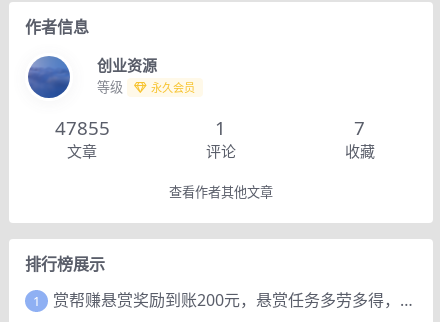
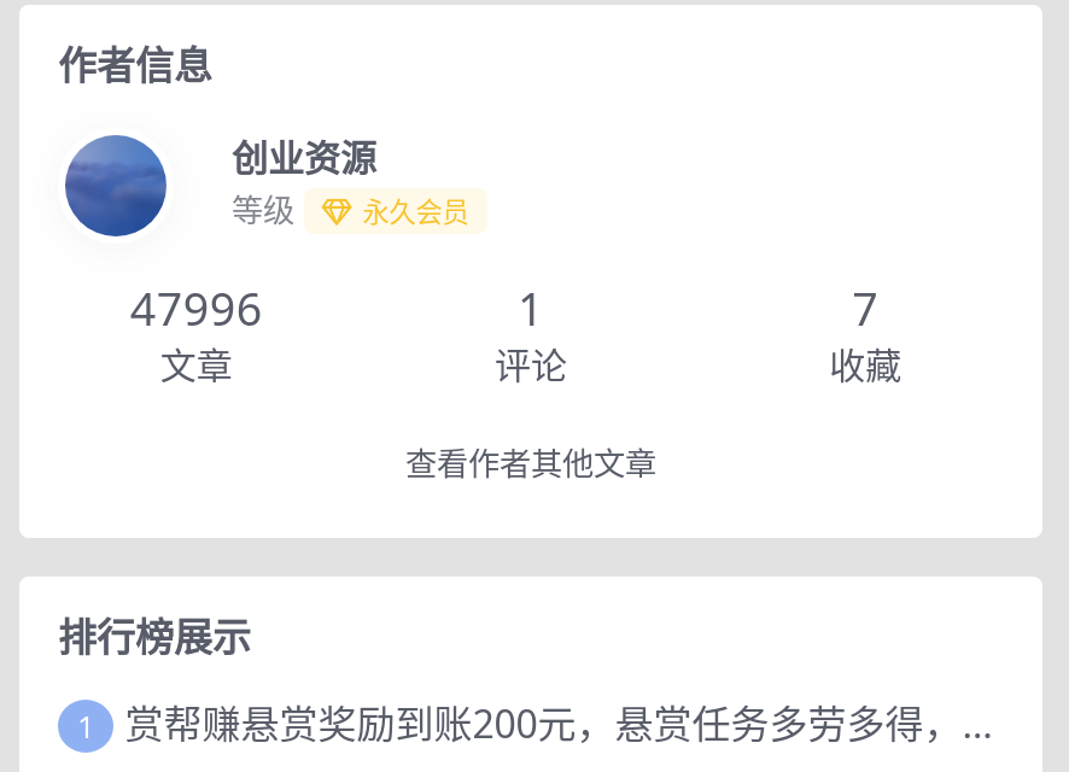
- 47855
+ 47996
